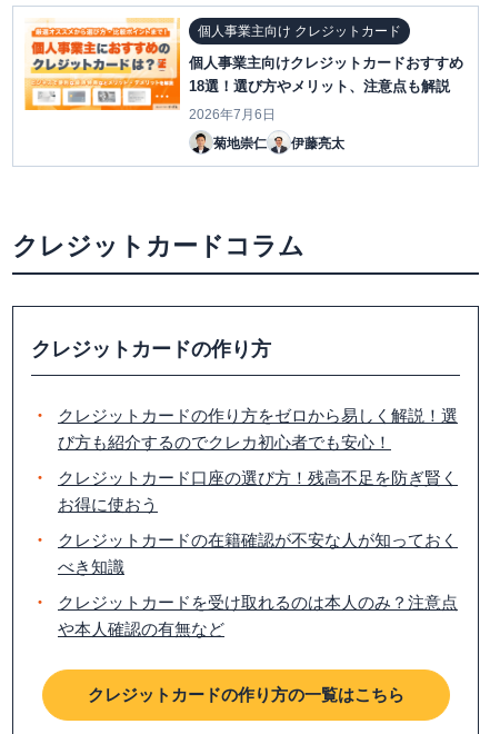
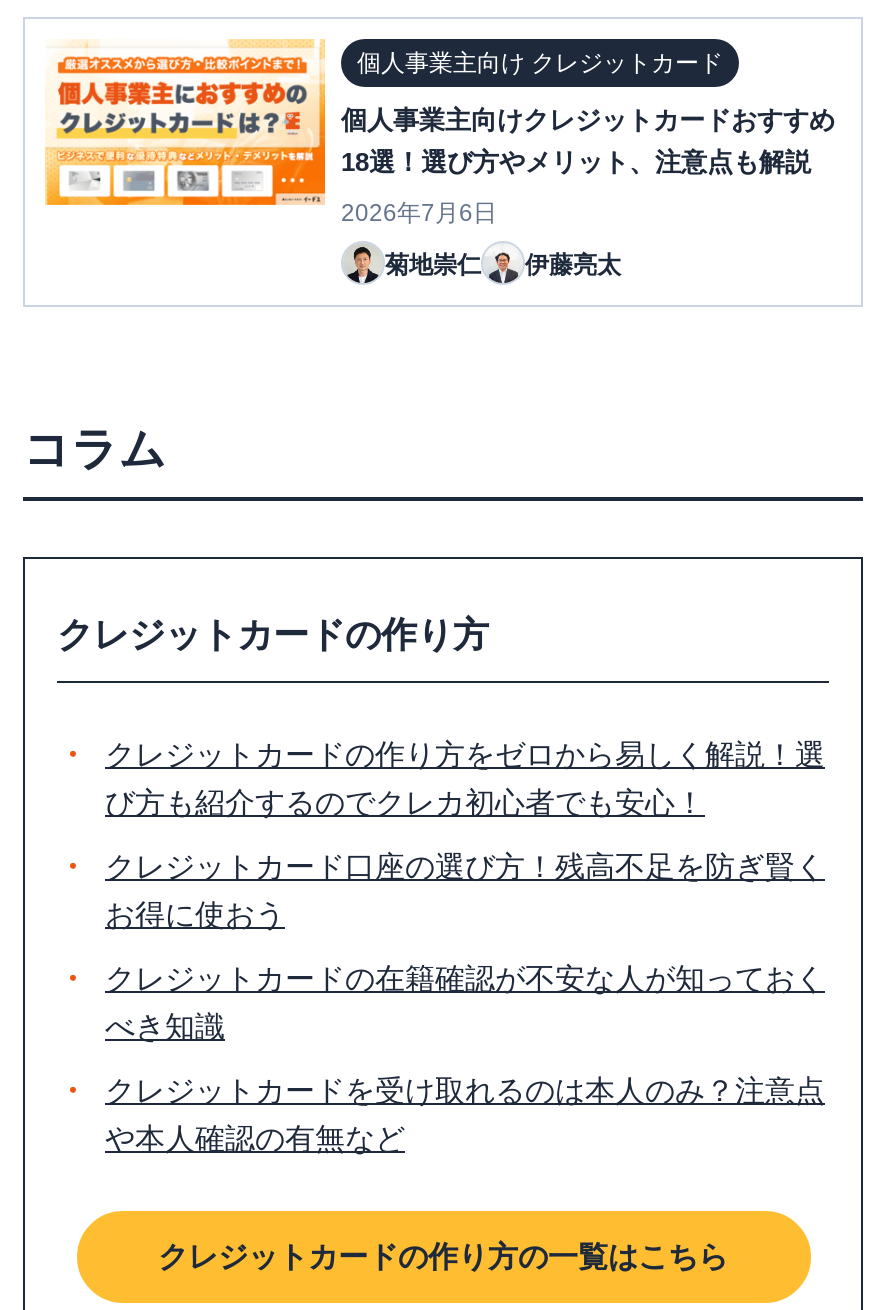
- クレジットカードコラム
+ コラム
